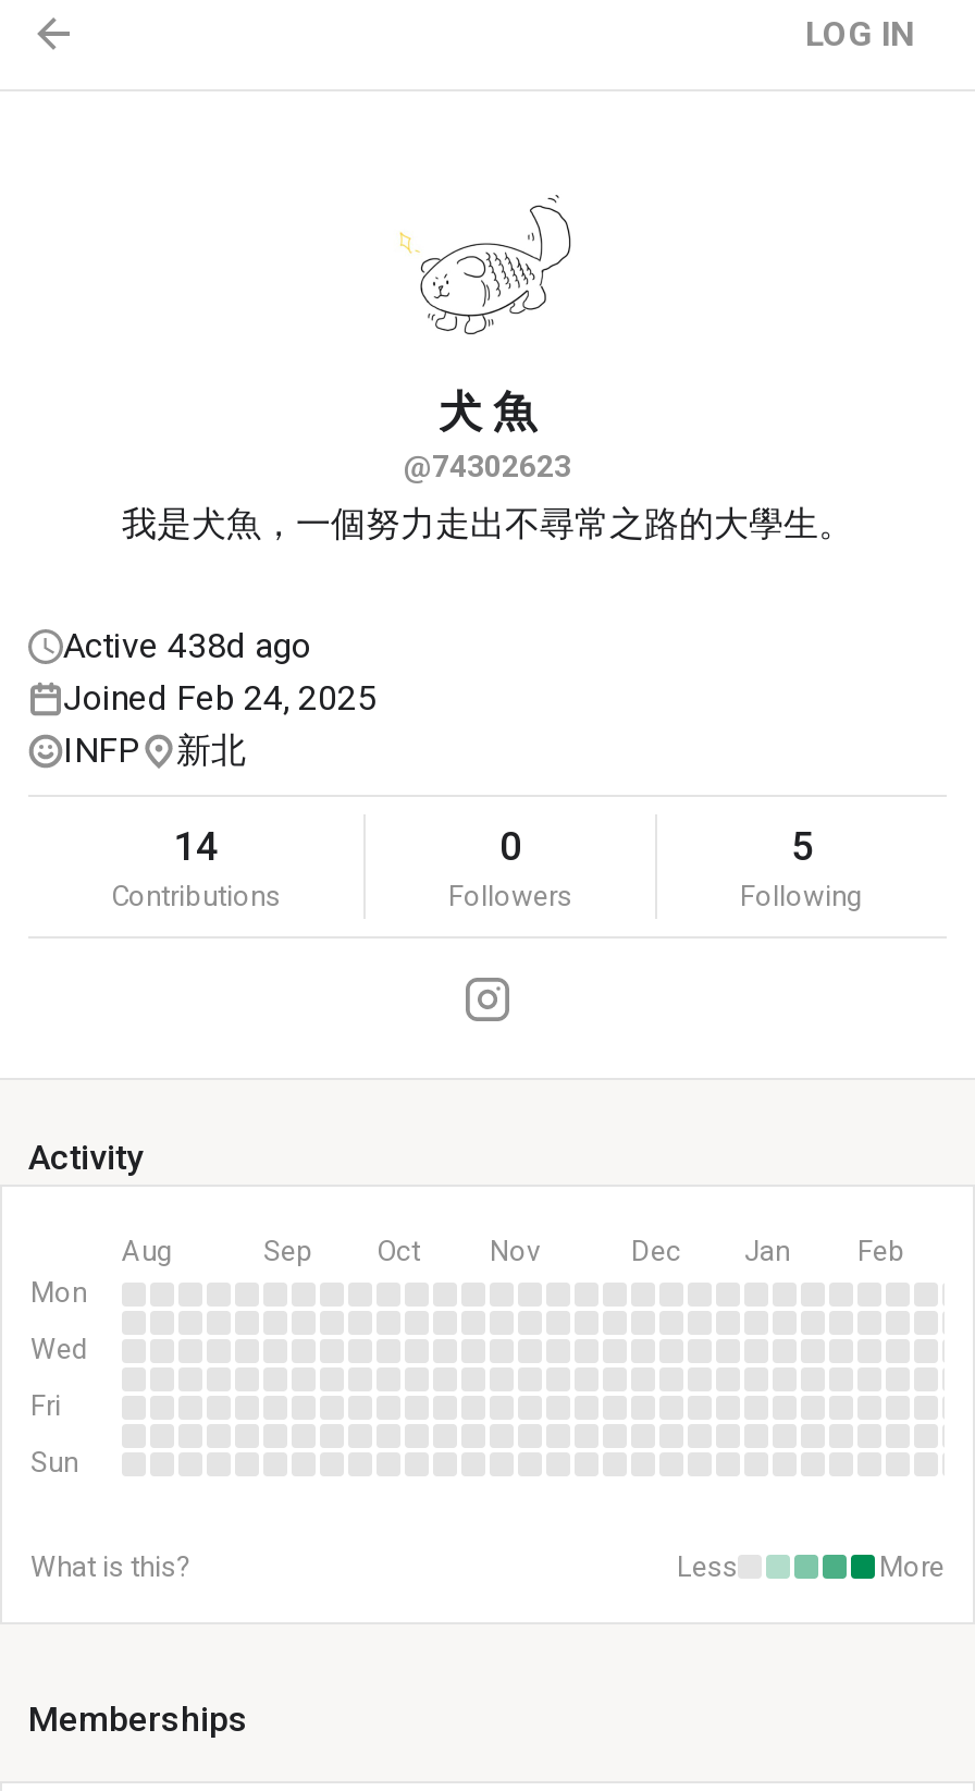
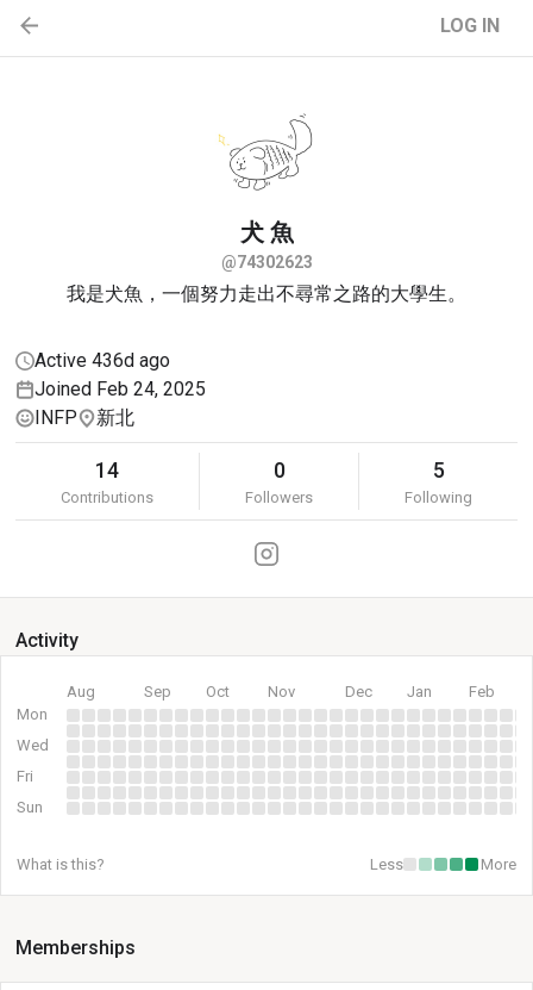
- Active 438d ago
+ Active 436d ago
